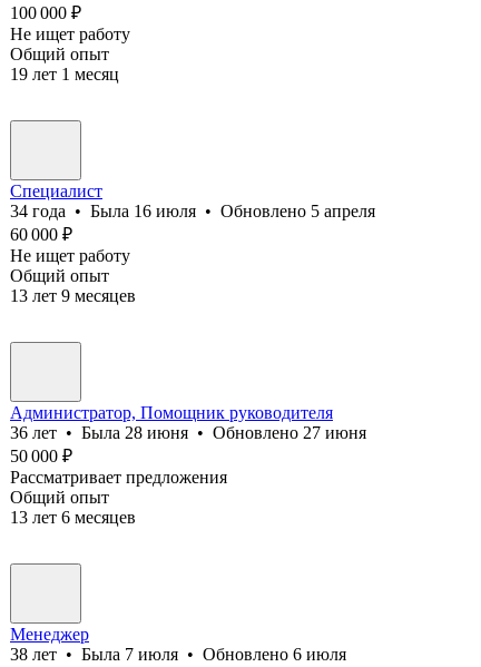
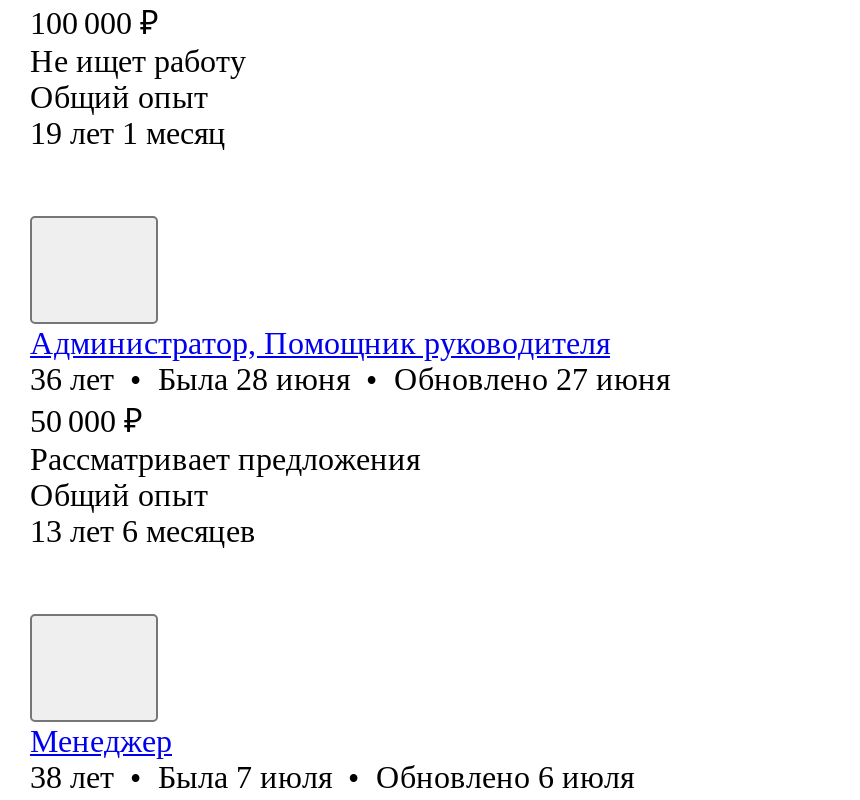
- Специалист
- 34 года • Была 16 июля • Обновлено 5 апреля
- 60 000 ₽
- Не ищет работу
- Общий опыт
- 13 лет 9 месяцев
